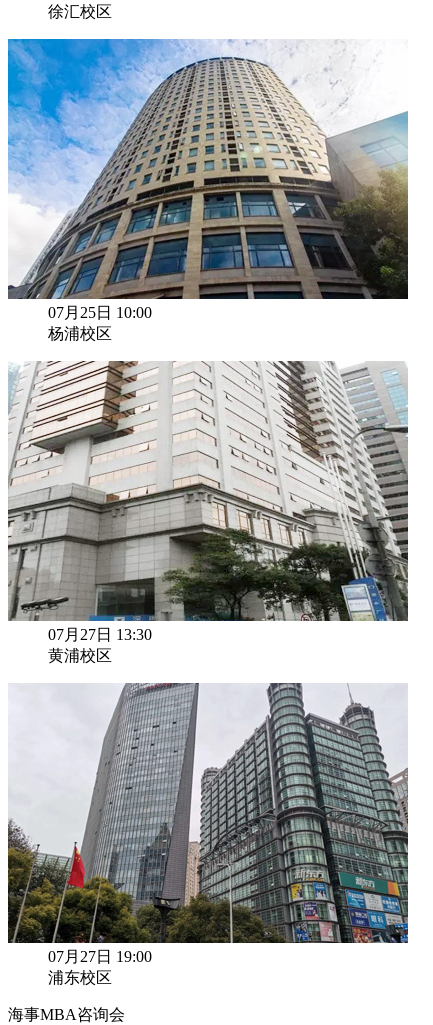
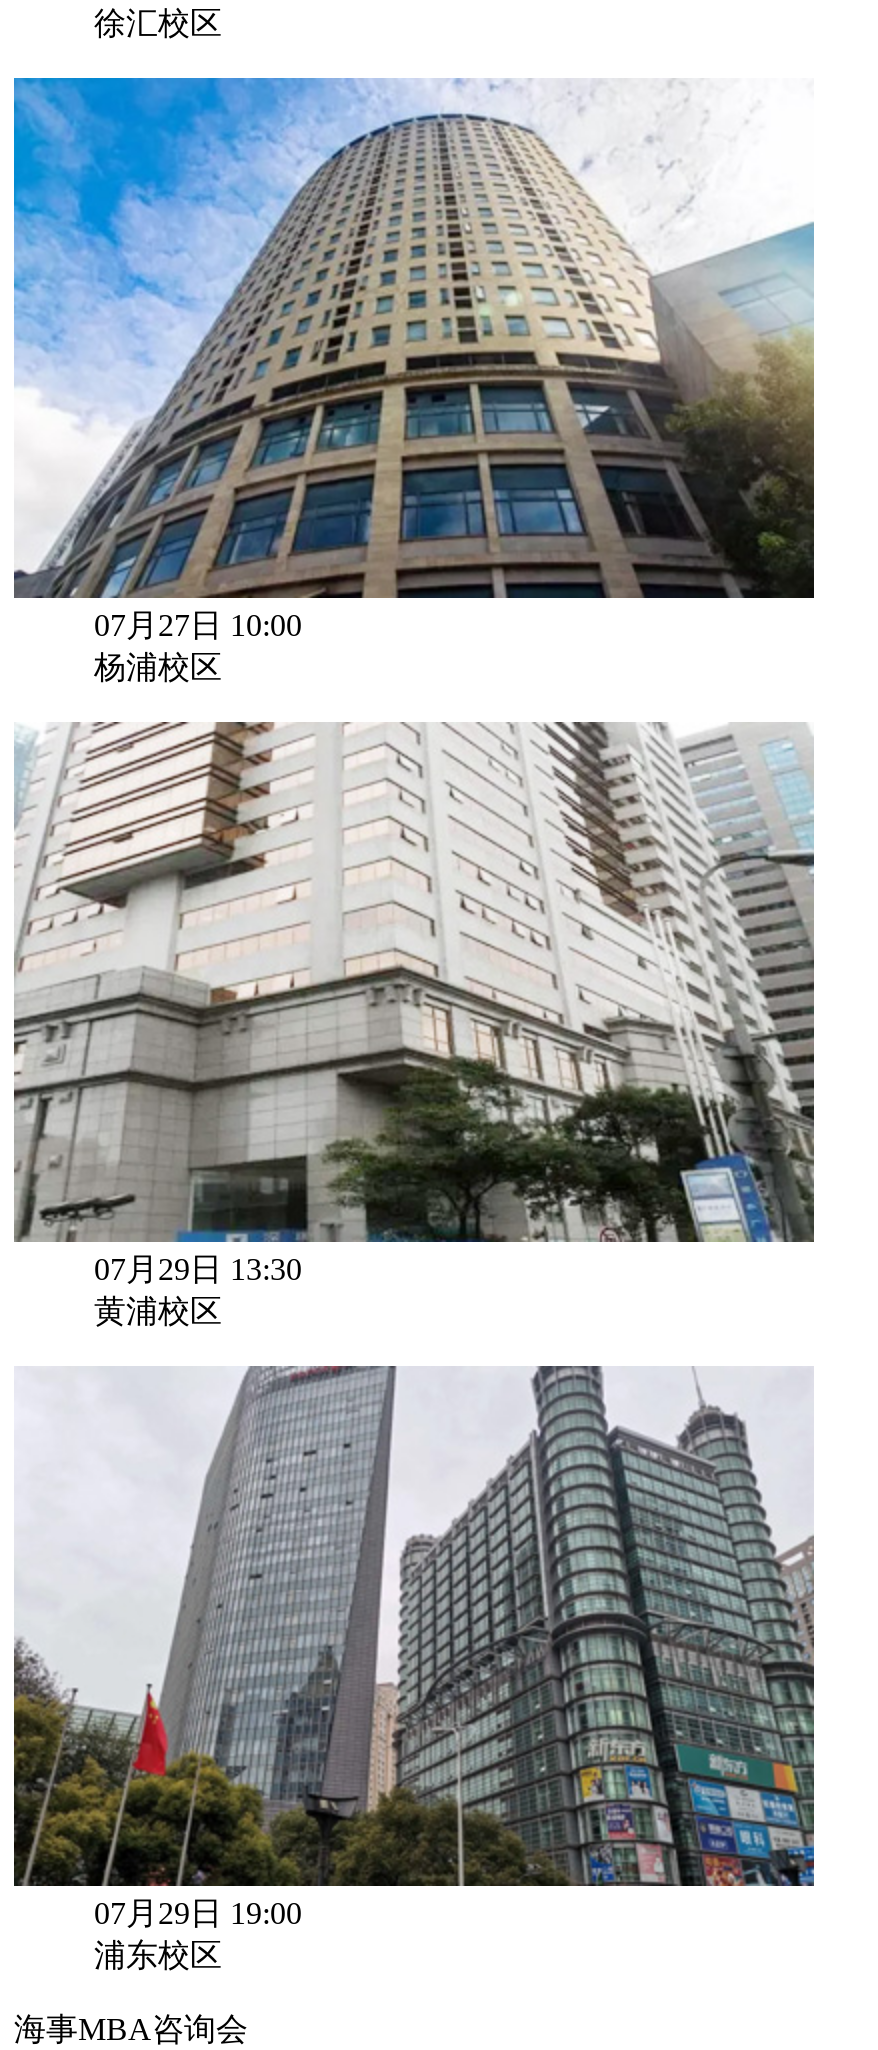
- 07月25日 10:00
+ 07月27日 10:00

- 07月27日 13:30
+ 07月29日 13:30

- 07月27日 19:00
+ 07月29日 19:00
